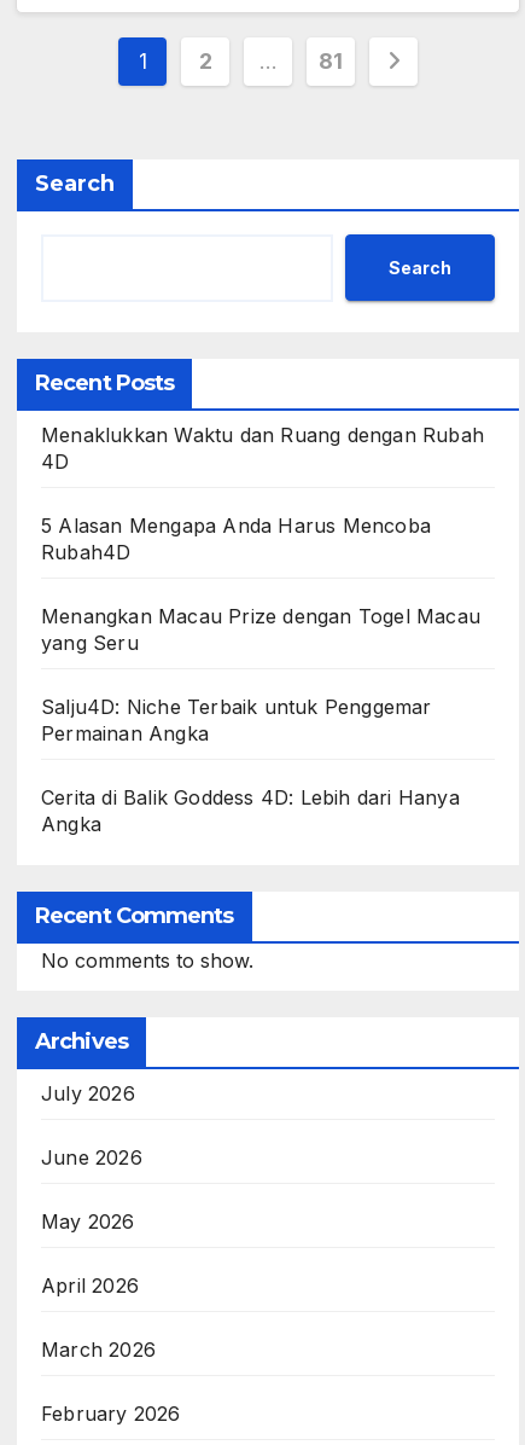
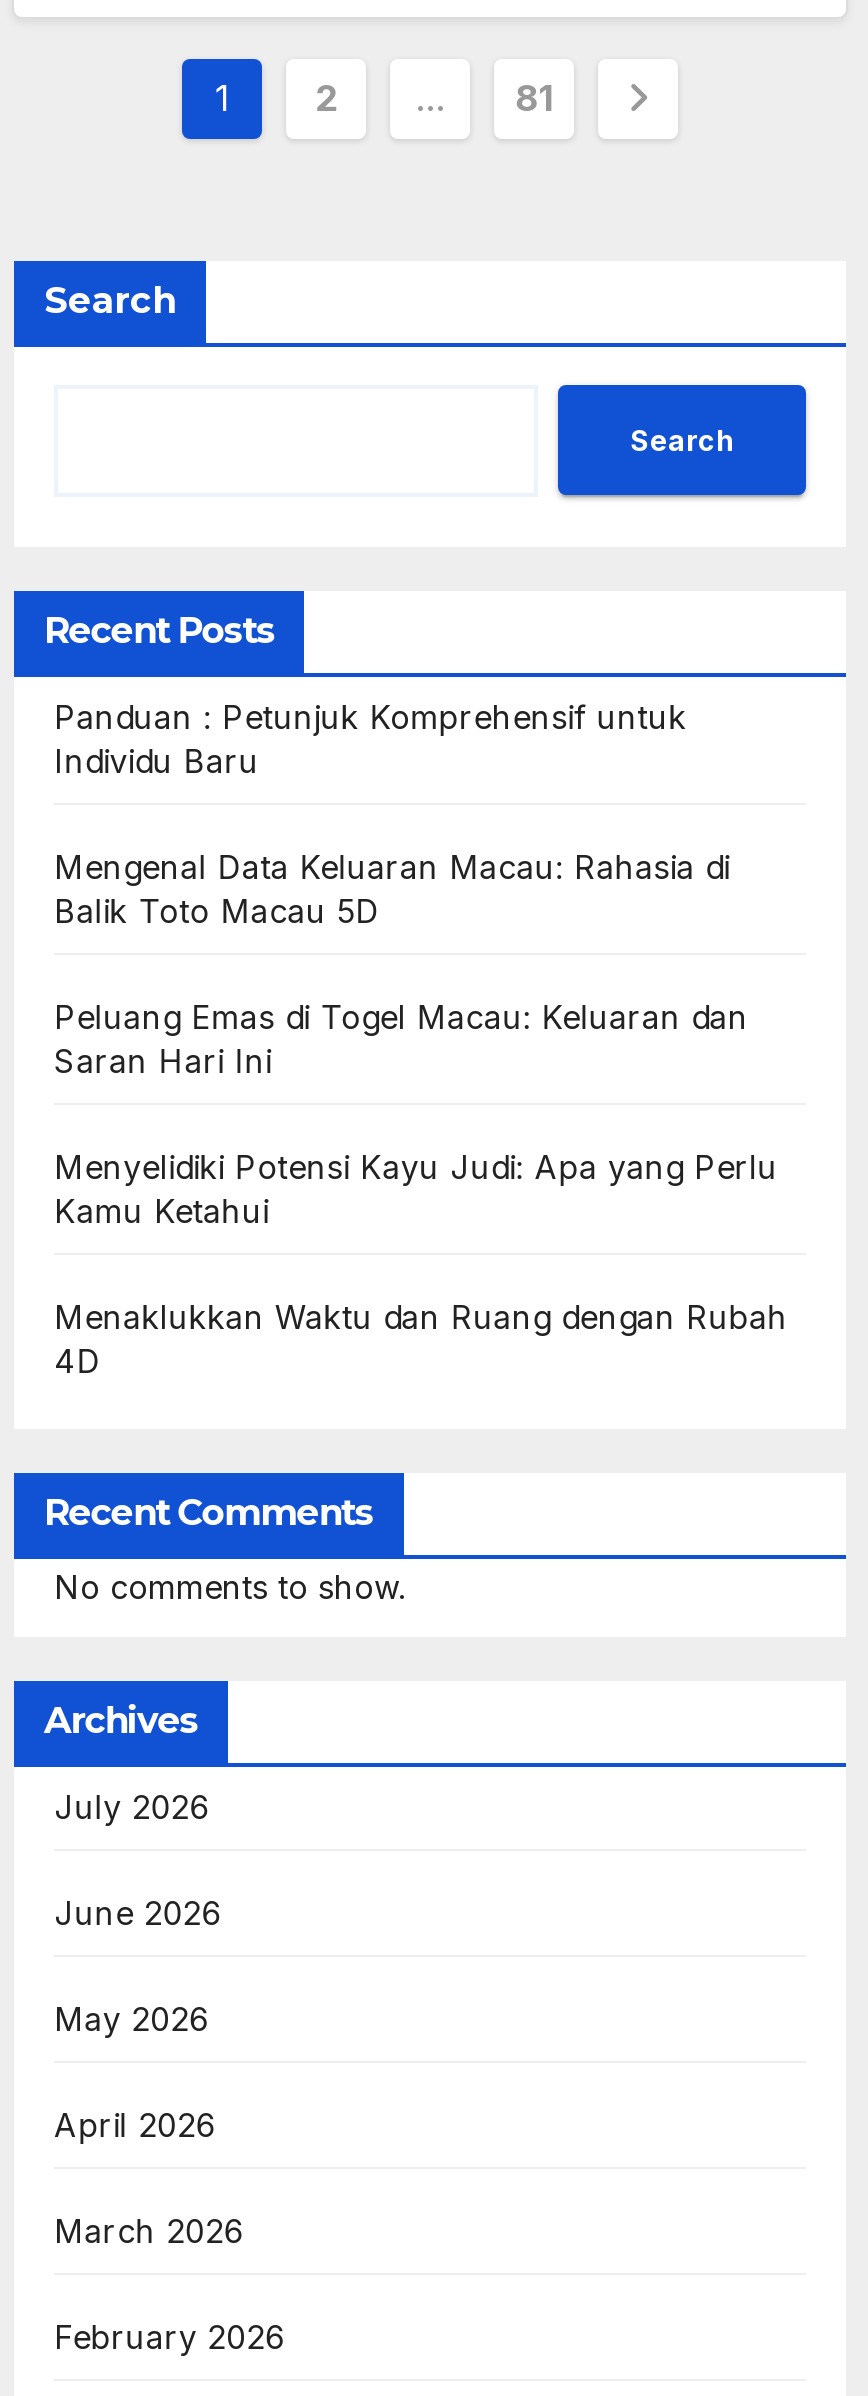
+ Panduan : Petunjuk Komprehensif untuk
+ Individu Baru
+ Mengenal Data Keluaran Macau: Rahasia di
+ Balik Toto Macau 5D
+ Peluang Emas di Togel Macau: Keluaran dan
+ Saran Hari Ini
+ Menyelidiki Potensi Kayu Judi: Apa yang Perlu
+ Kamu Ketahui

moved down: Menaklukkan Waktu dan Ruang dengan Rubah | 4D

- 5 Alasan Mengapa Anda Harus Mencoba
- Rubah4D
- Menangkan Macau Prize dengan Togel Macau
- yang Seru
- Salju4D: Niche Terbaik untuk Penggemar
- Permainan Angka
- Cerita di Balik Goddess 4D: Lebih dari Hanya
- Angka
